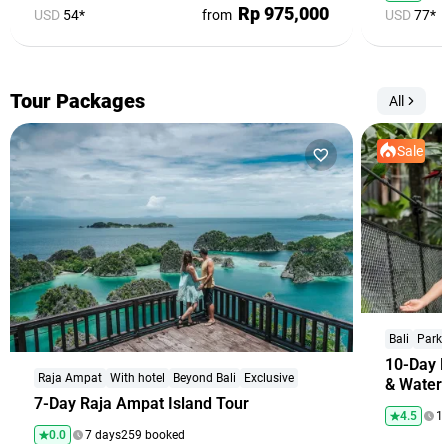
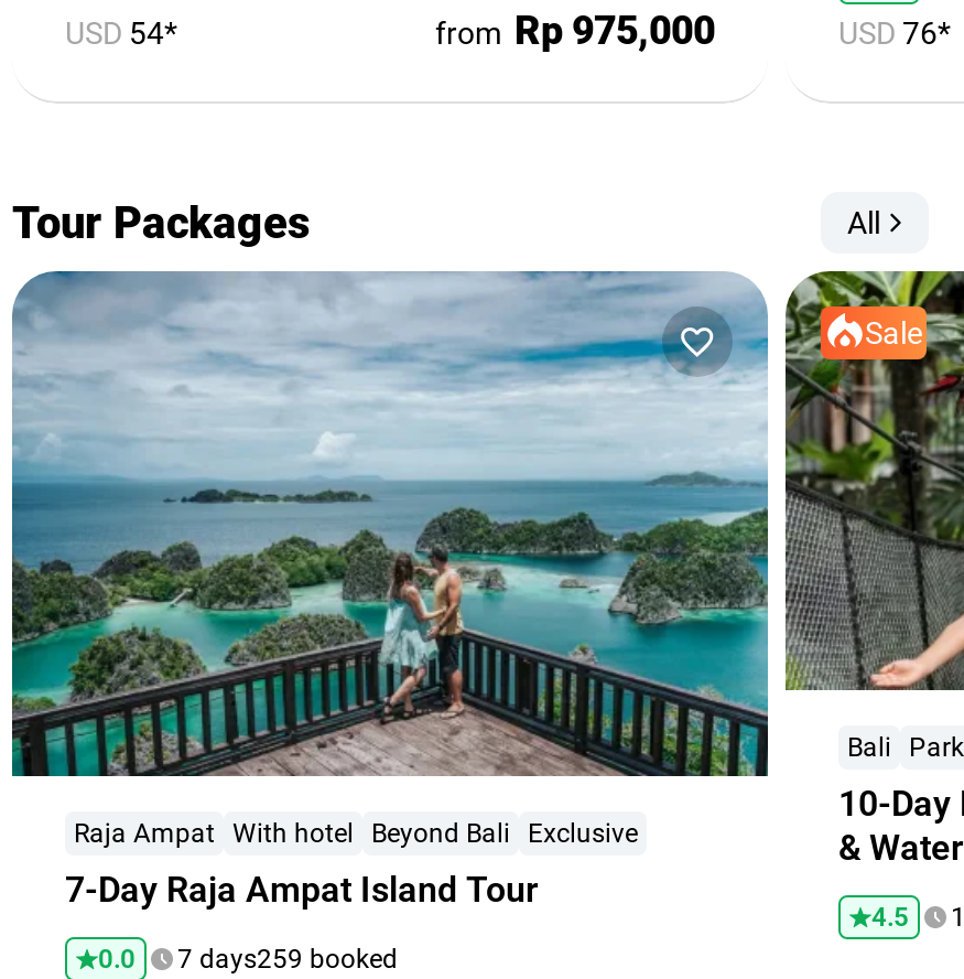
- USD 77*
+ USD 76*
